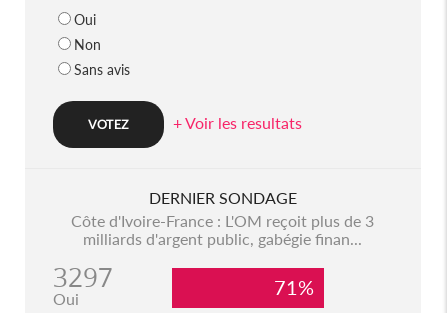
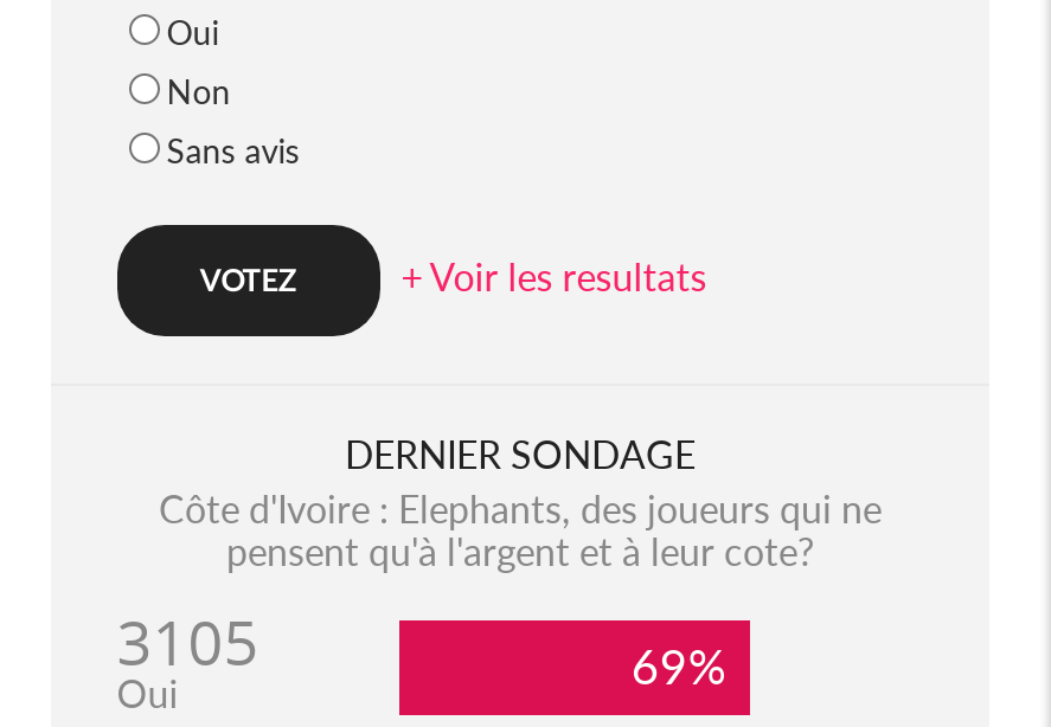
- Côte d'Ivoire-France : L'OM reçoit plus de 3
- milliards d'argent public, gabégie finan...
- 3297
+ Côte d'Ivoire : Elephants, des joueurs qui ne
+ pensent qu'à l'argent et à leur cote?
+ 3105

- 71%
+ 69%
